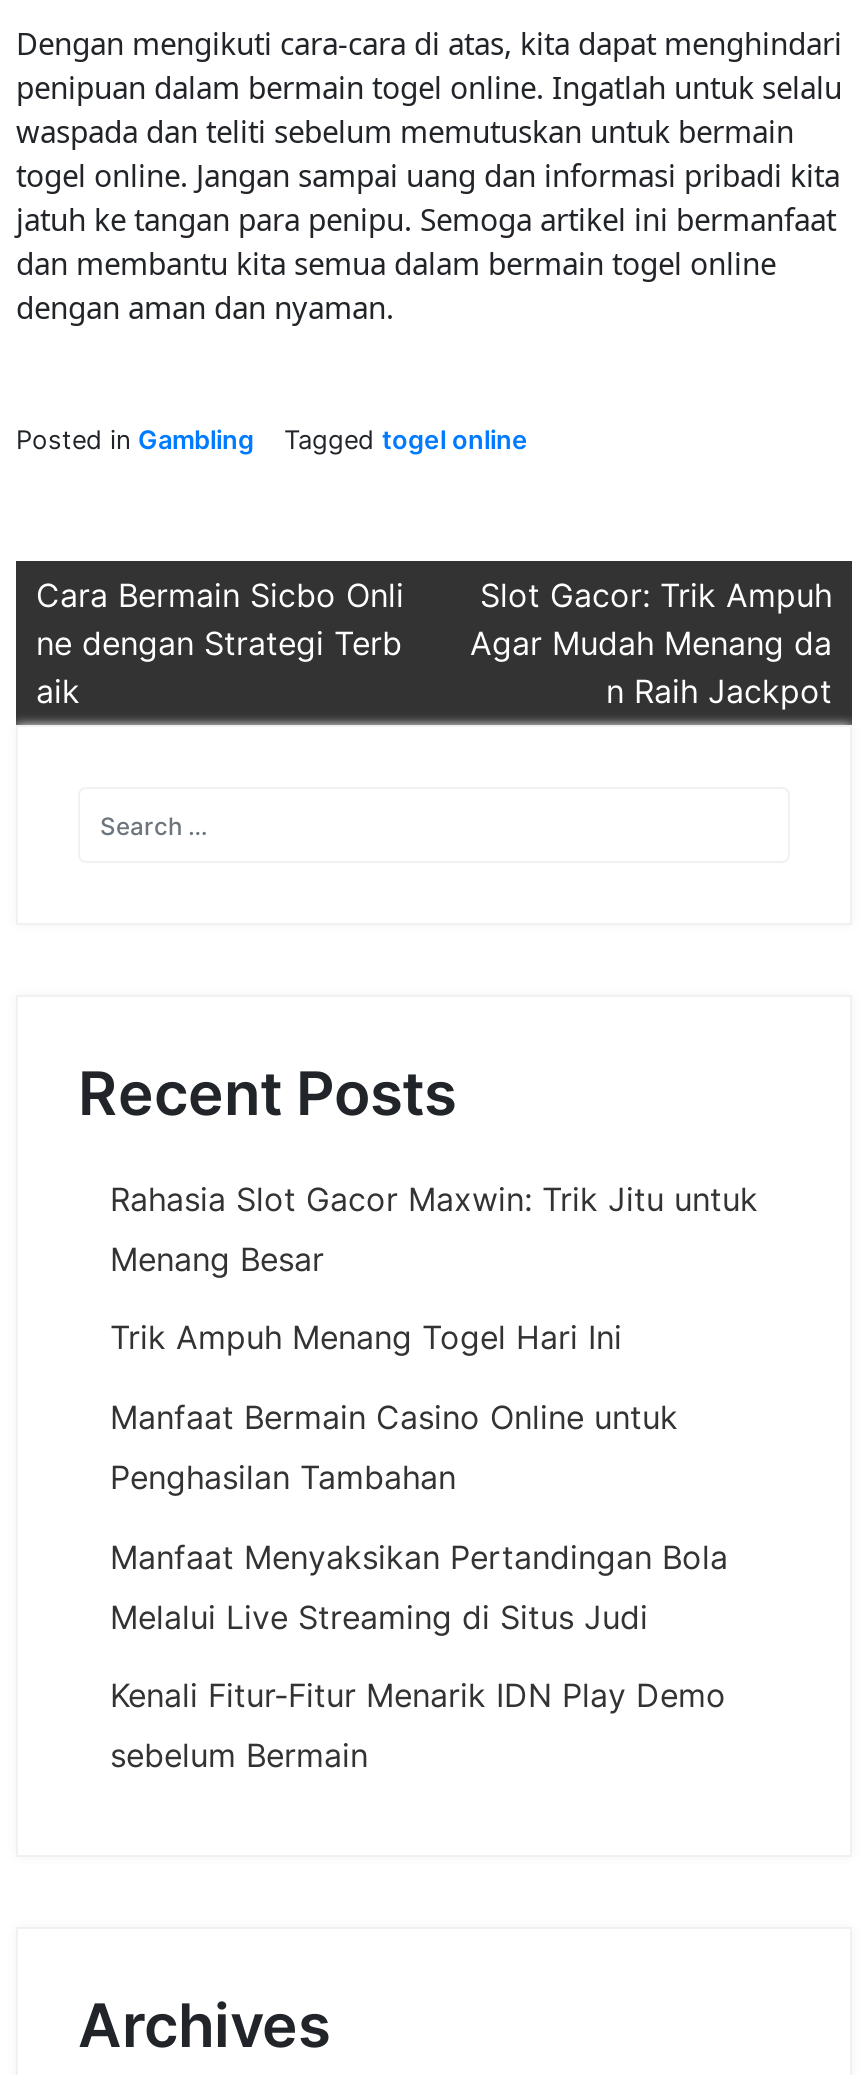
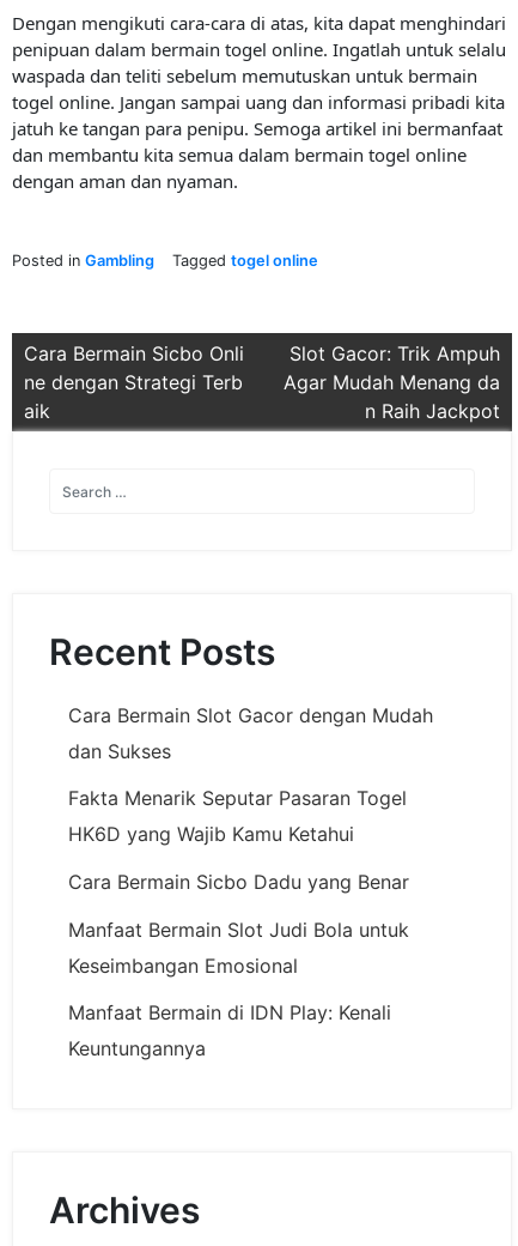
- Rahasia Slot Gacor Maxwin: Trik Jitu untuk
+ Cara Bermain Slot Gacor dengan Mudah

- Menang Besar
+ dan Sukses

- Trik Ampuh Menang Togel Hari Ini
+ Fakta Menarik Seputar Pasaran Togel

- Manfaat Bermain Casino Online untuk
+ HK6D yang Wajib Kamu Ketahui

- Penghasilan Tambahan
+ Cara Bermain Sicbo Dadu yang Benar

- Manfaat Menyaksikan Pertandingan Bola
+ Manfaat Bermain Slot Judi Bola untuk

- Melalui Live Streaming di Situs Judi
+ Keseimbangan Emosional

- Kenali Fitur-Fitur Menarik IDN Play Demo
+ Manfaat Bermain di IDN Play: Kenali

- sebelum Bermain
+ Keuntungannya
